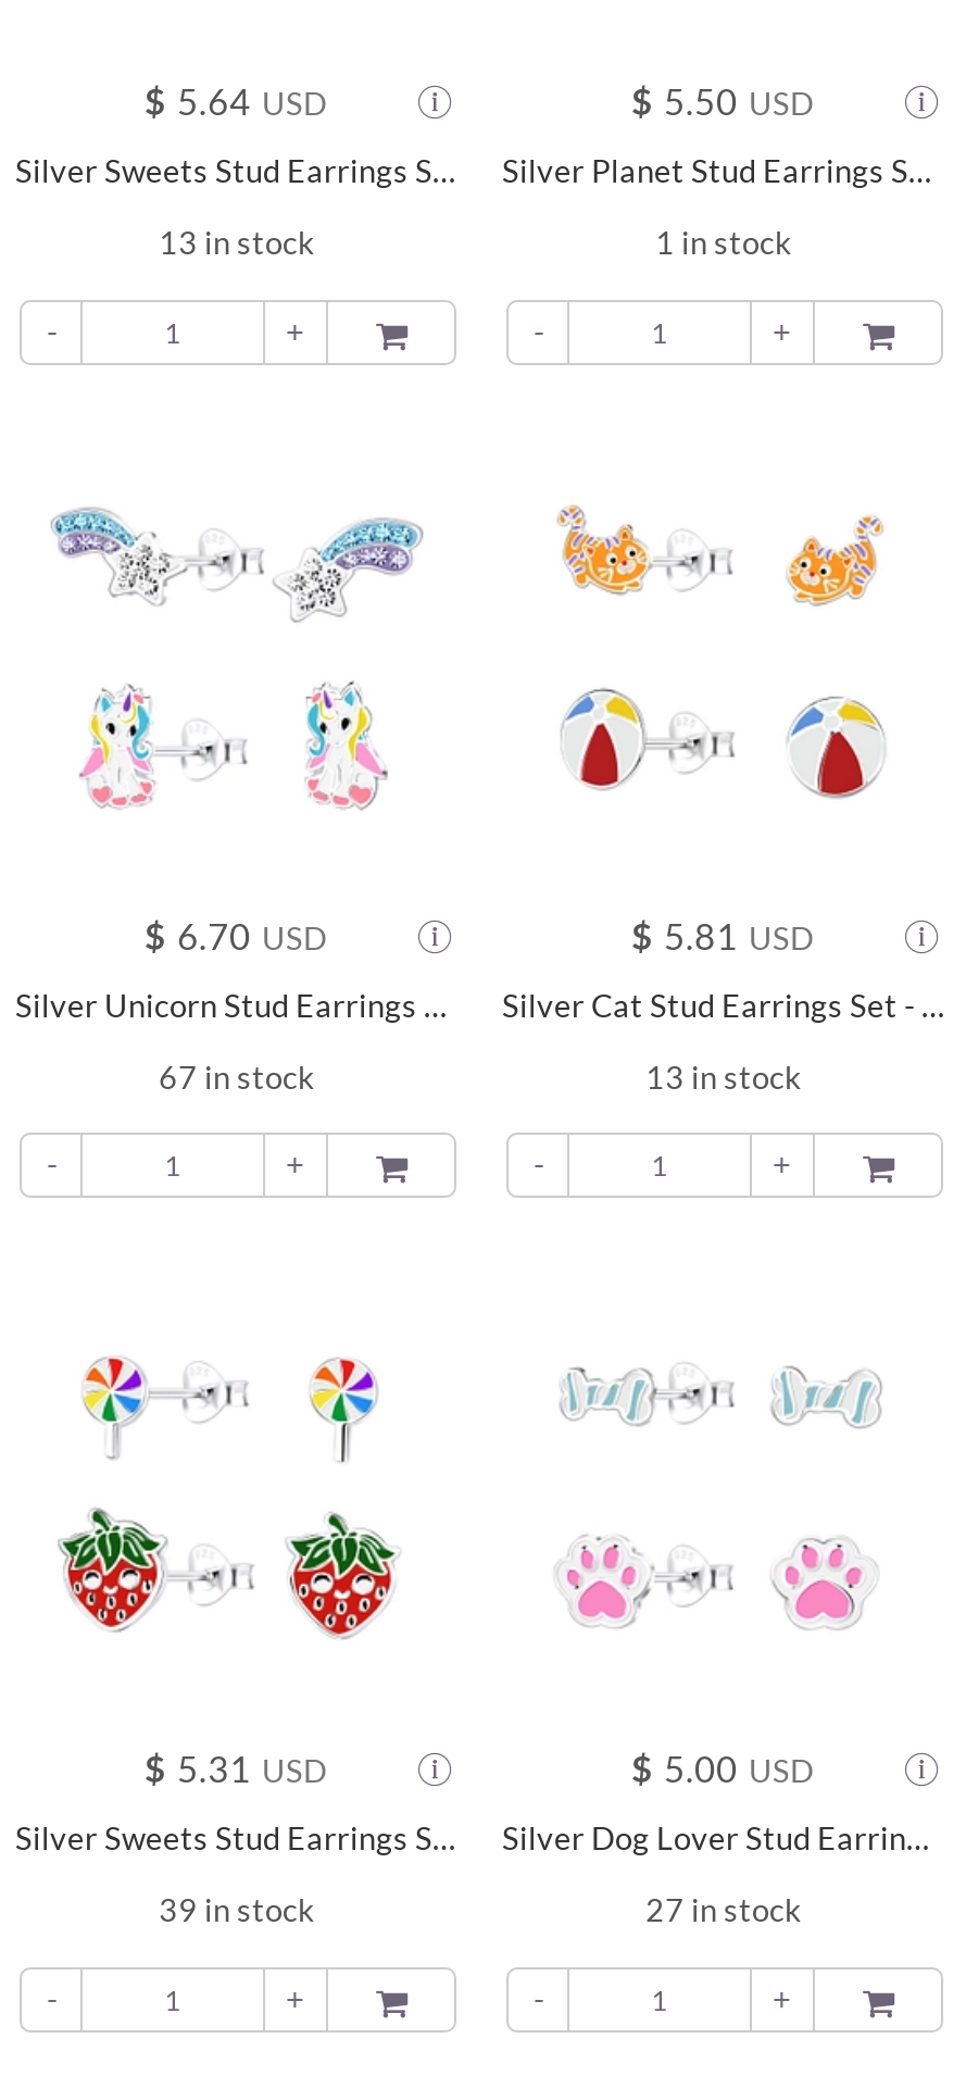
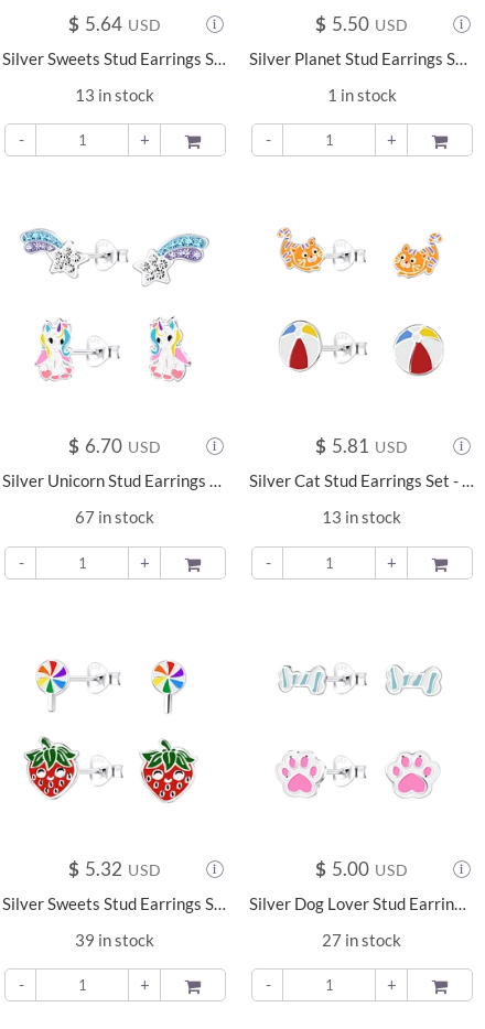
- $ 5.31 USD
+ $ 5.32 USD
